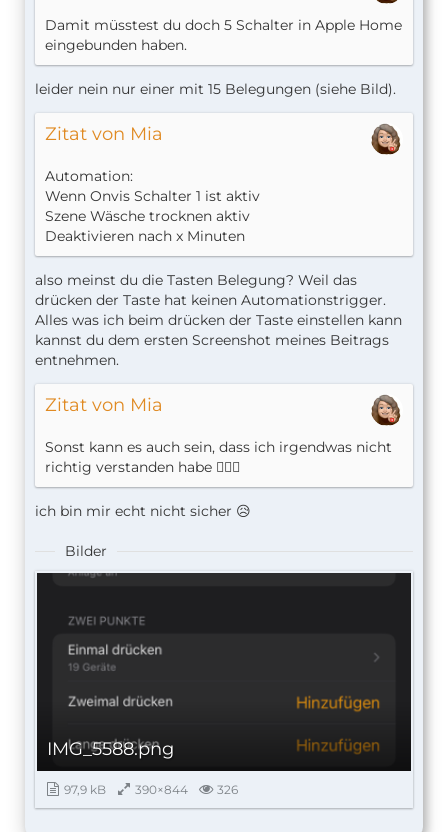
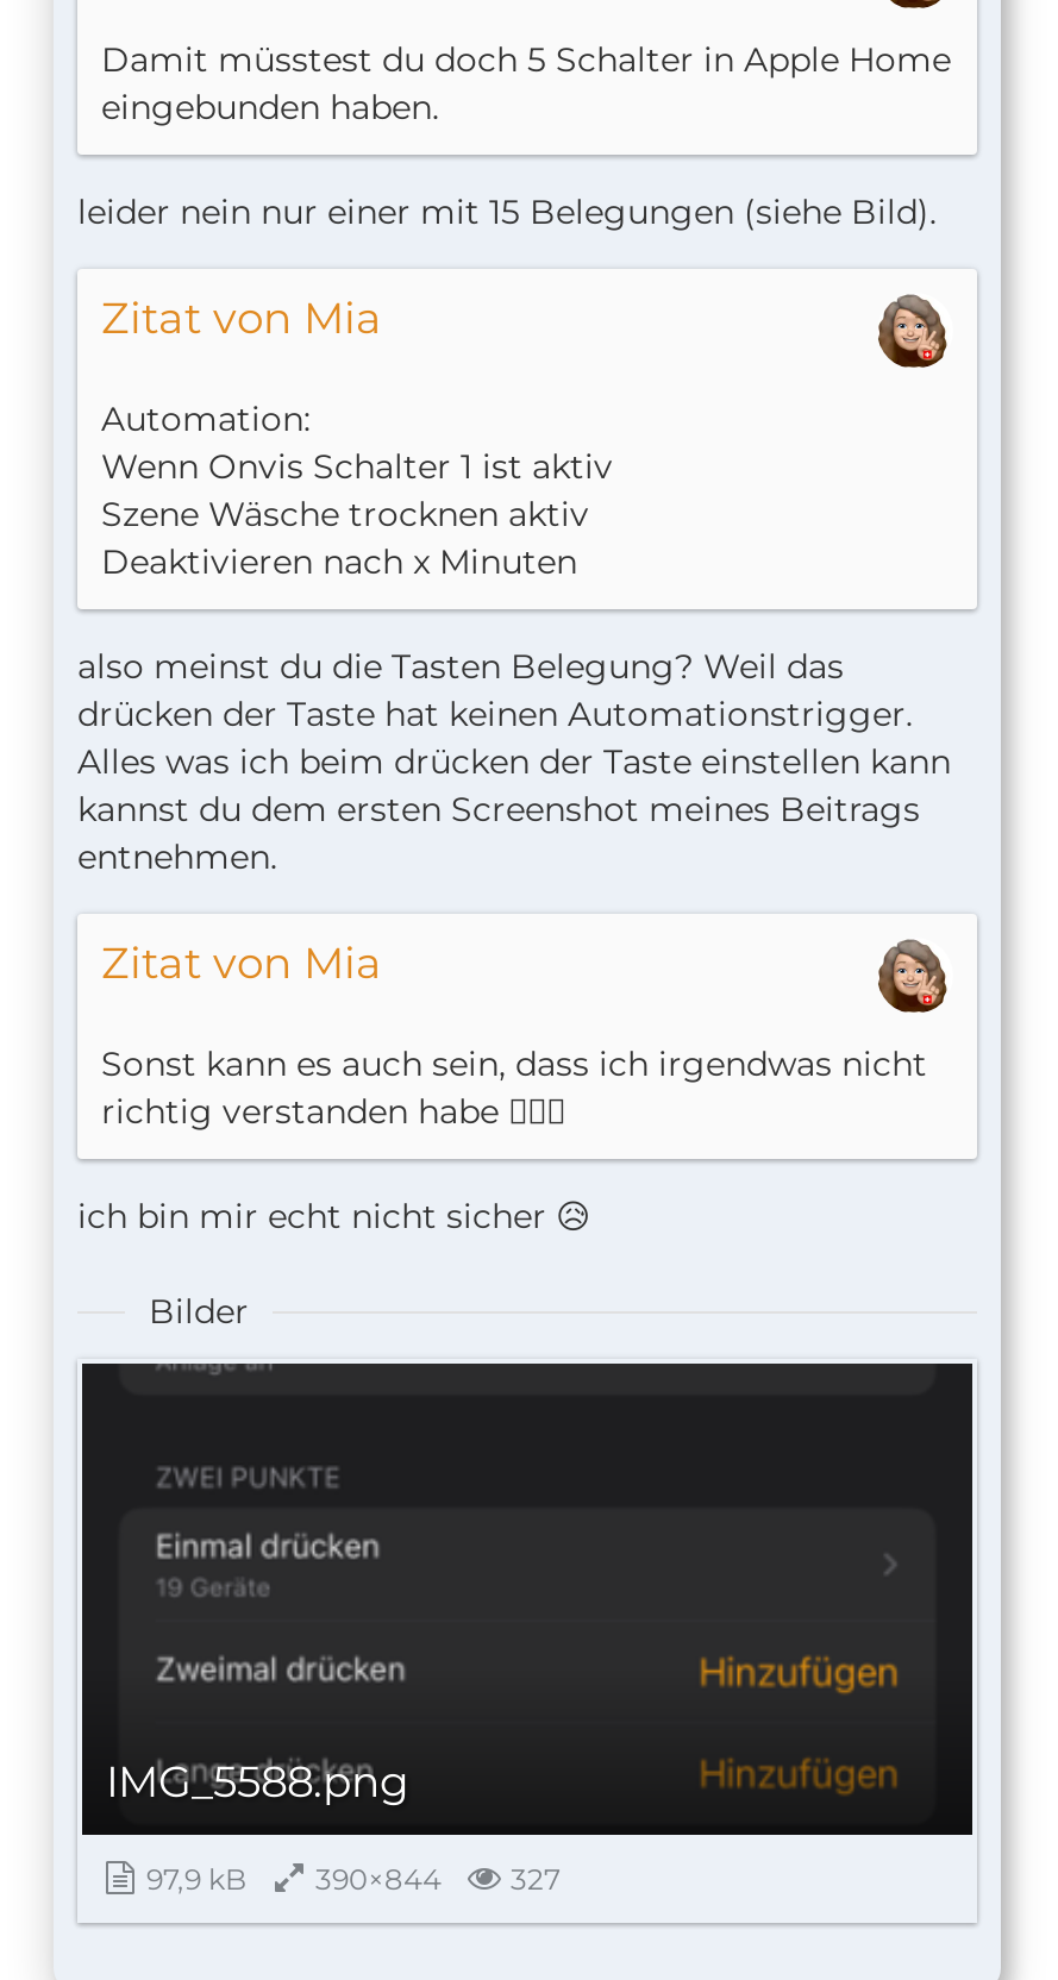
- 97,9 kB 390×844 326
+ 97,9 kB 390×844 327
